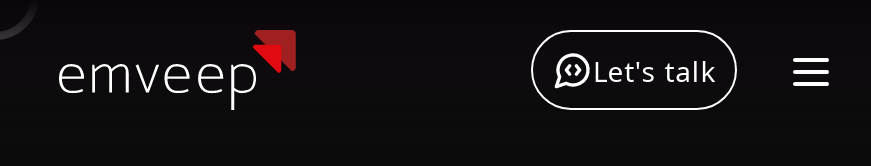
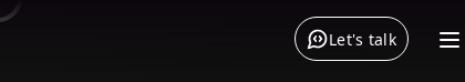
- [image]
